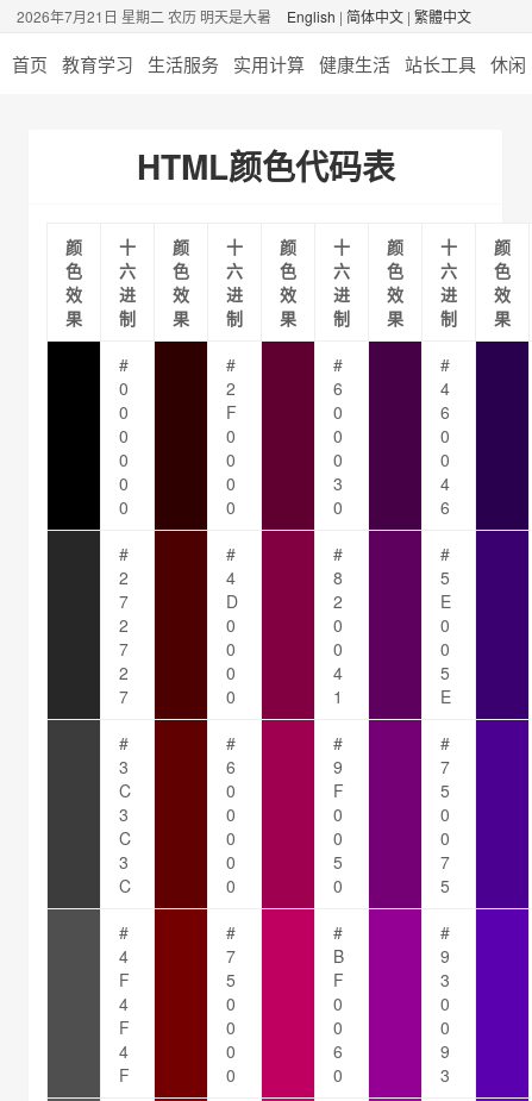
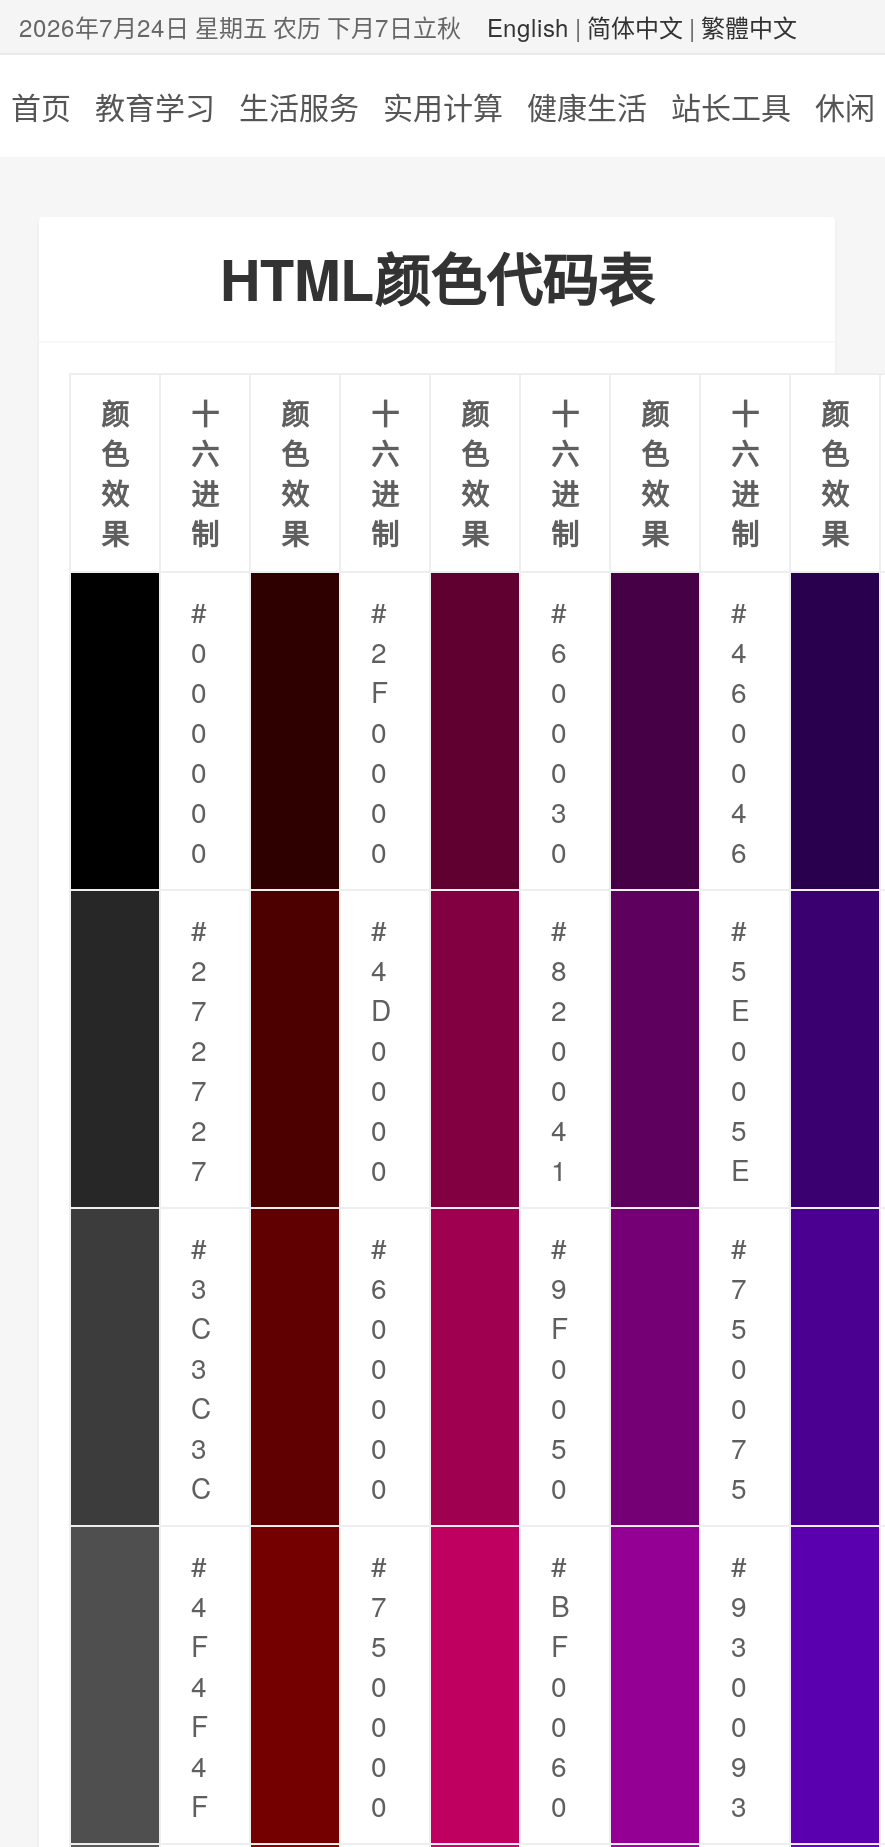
- 2026年7月21日 星期二 农历 明天是大暑
+ 2026年7月24日 星期五 农历 下月7日立秋
